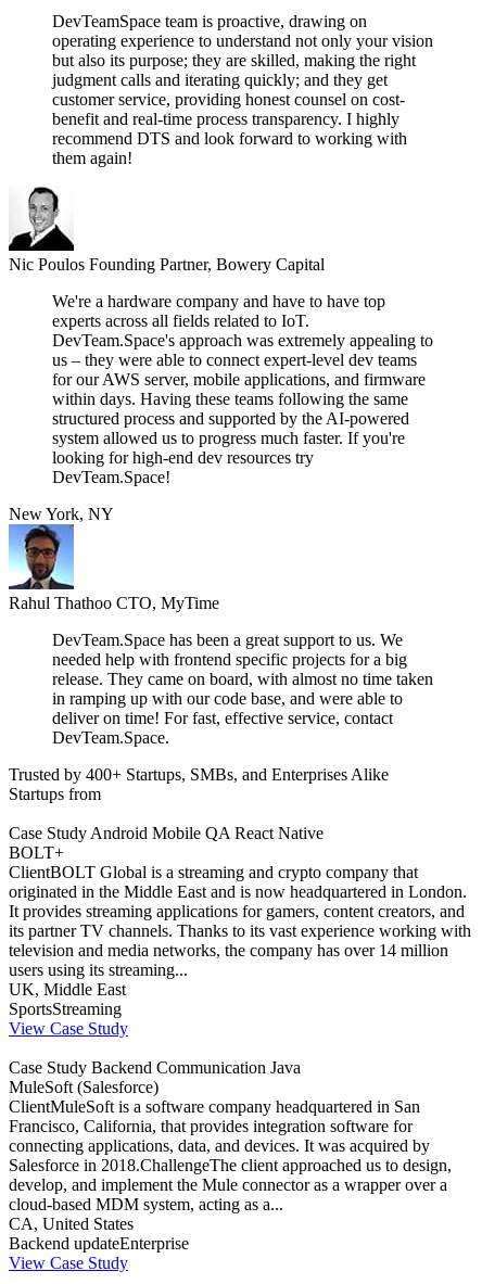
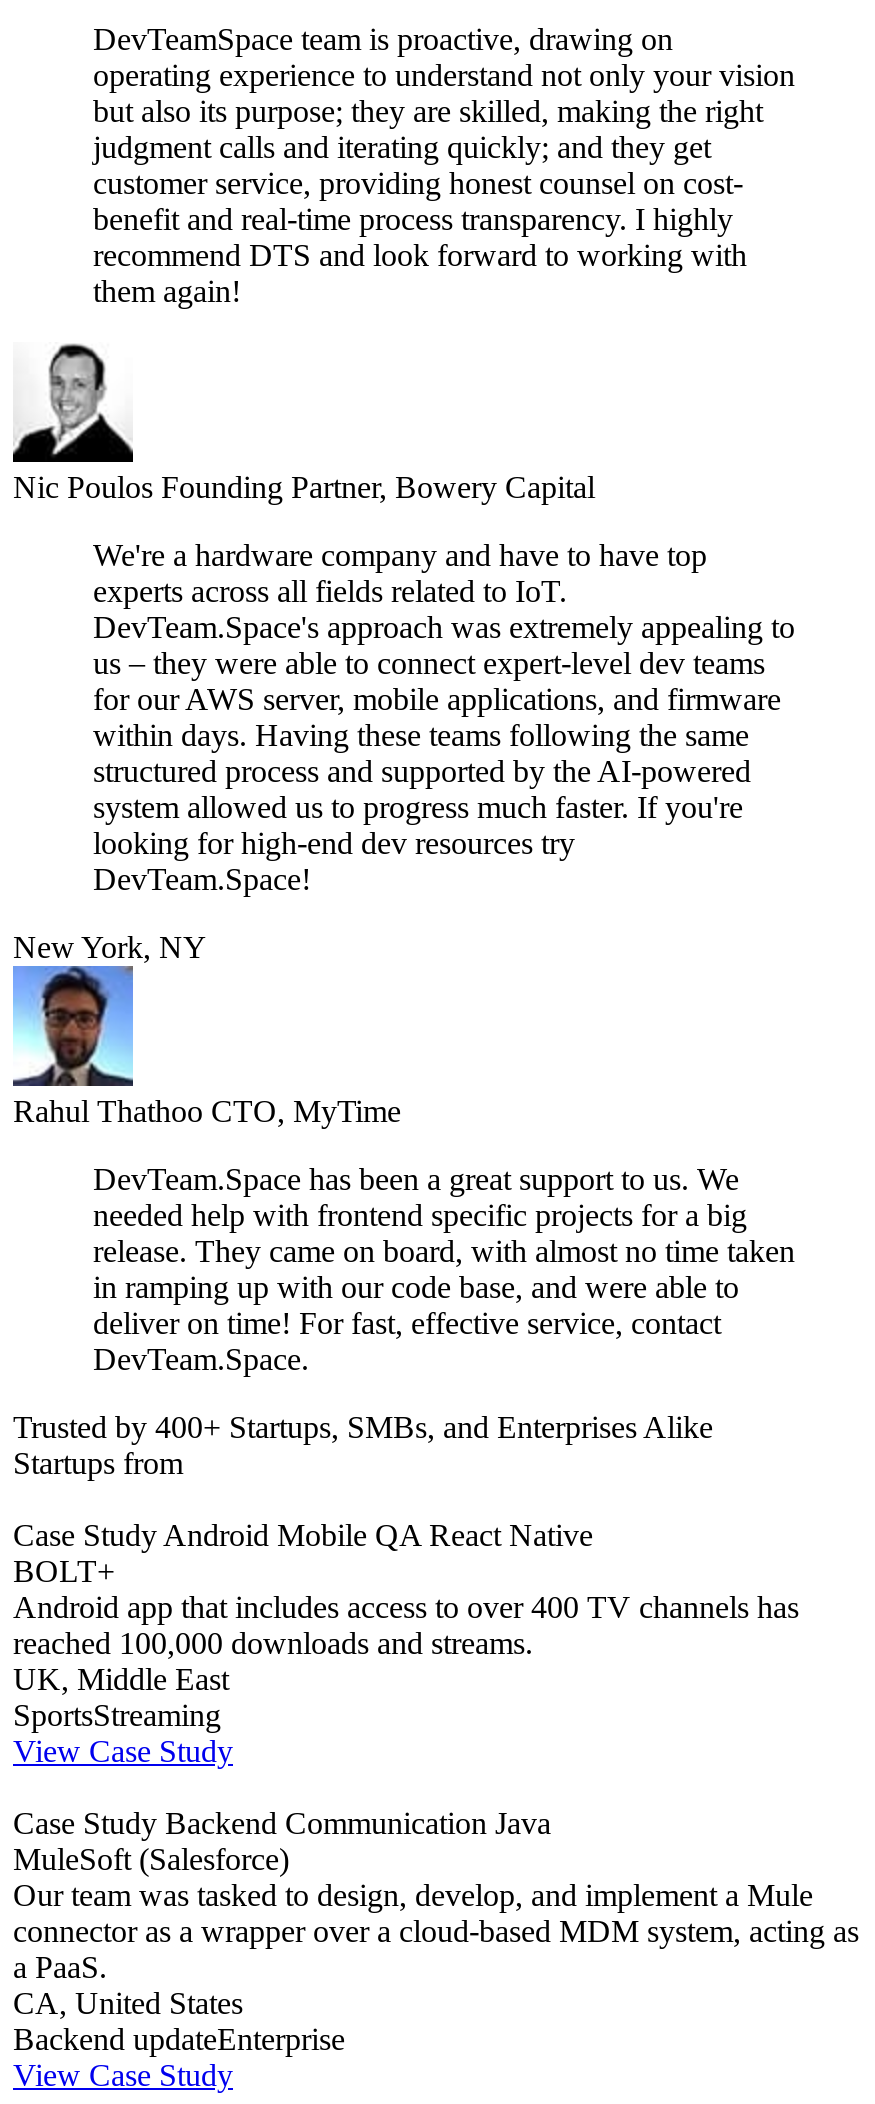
- ClientBOLT Global is a streaming and crypto company that
- originated in the Middle East and is now headquartered in London.
- It provides streaming applications for gamers, content creators, and
- its partner TV channels. Thanks to its vast experience working with
- television and media networks, the company has over 14 million
- users using its streaming...
+ Android app that includes access to over 400 TV channels has
+ reached 100,000 downloads and streams.

- ClientMuleSoft is a software company headquartered in San
- Francisco, California, that provides integration software for
- connecting applications, data, and devices. It was acquired by
- Salesforce in 2018.ChallengeThe client approached us to design,
- develop, and implement the Mule connector as a wrapper over a
- cloud-based MDM system, acting as a...
+ Our team was tasked to design, develop, and implement a Mule
+ connector as a wrapper over a cloud-based MDM system, acting as
+ a PaaS.
